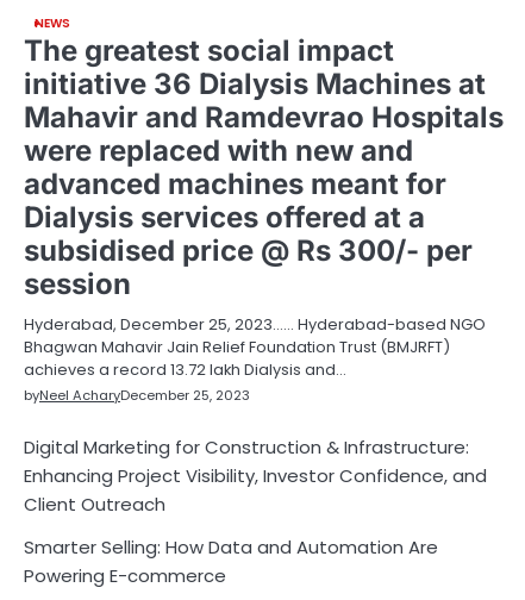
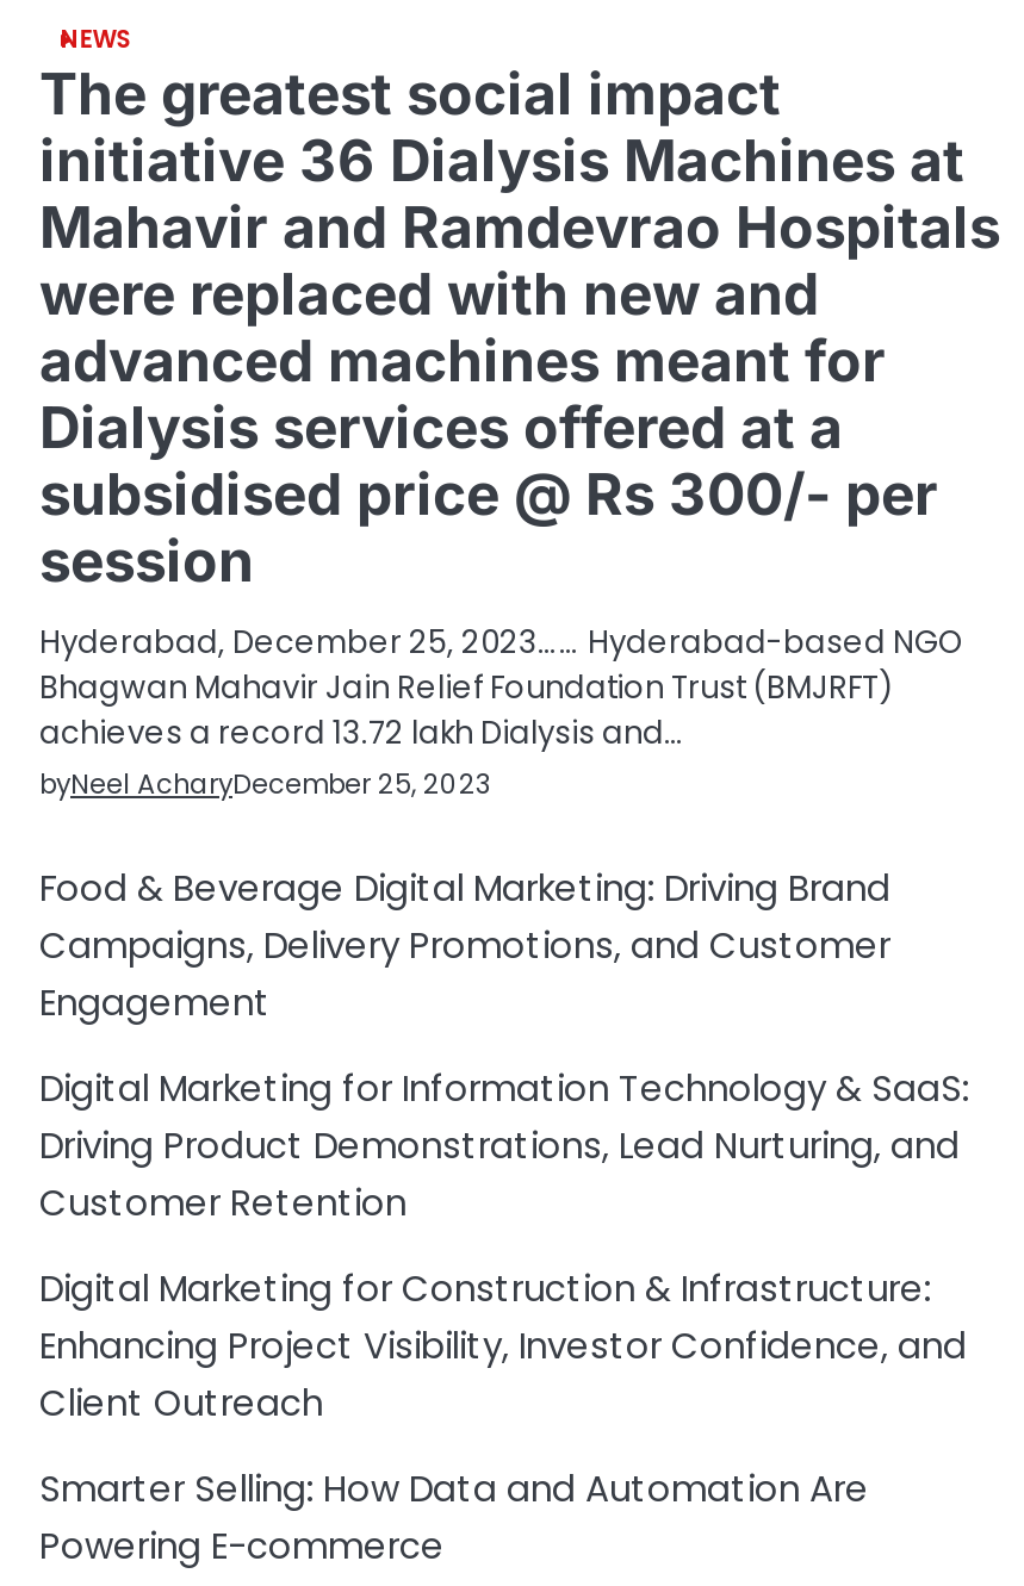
+ Food & Beverage Digital Marketing: Driving Brand
+ Campaigns, Delivery Promotions, and Customer
+ Engagement
+ Digital Marketing for Information Technology & SaaS:
+ Driving Product Demonstrations, Lead Nurturing, and
+ Customer Retention
